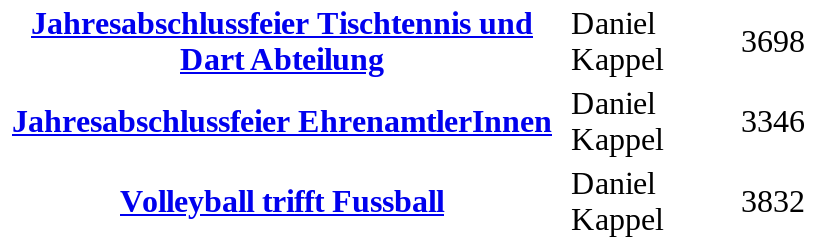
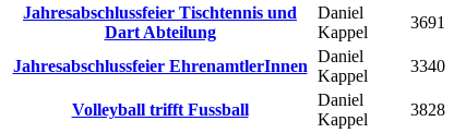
- 3698
+ 3691

- 3346
+ 3340

- 3832
+ 3828
